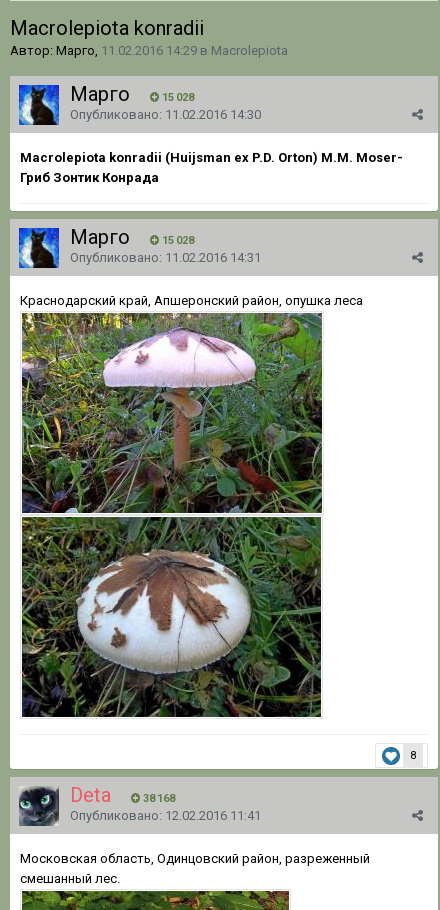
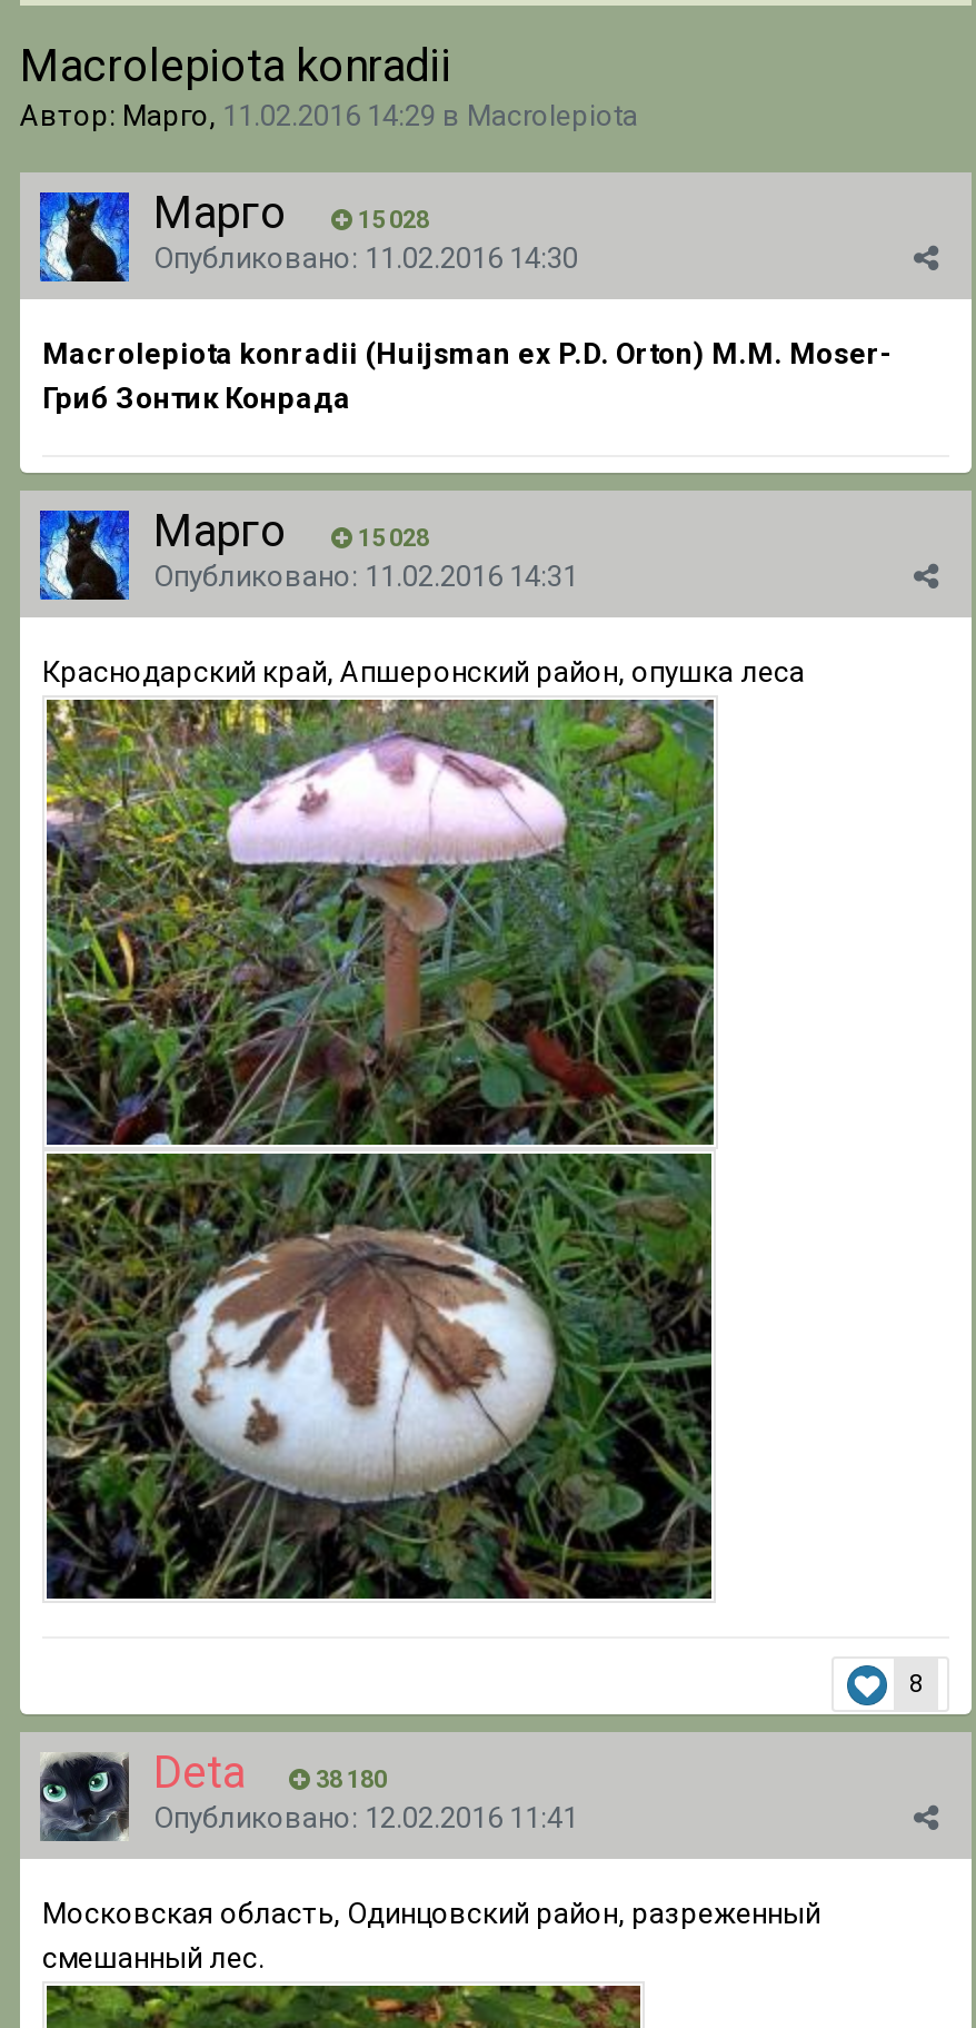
- 38 168
+ 38 180
